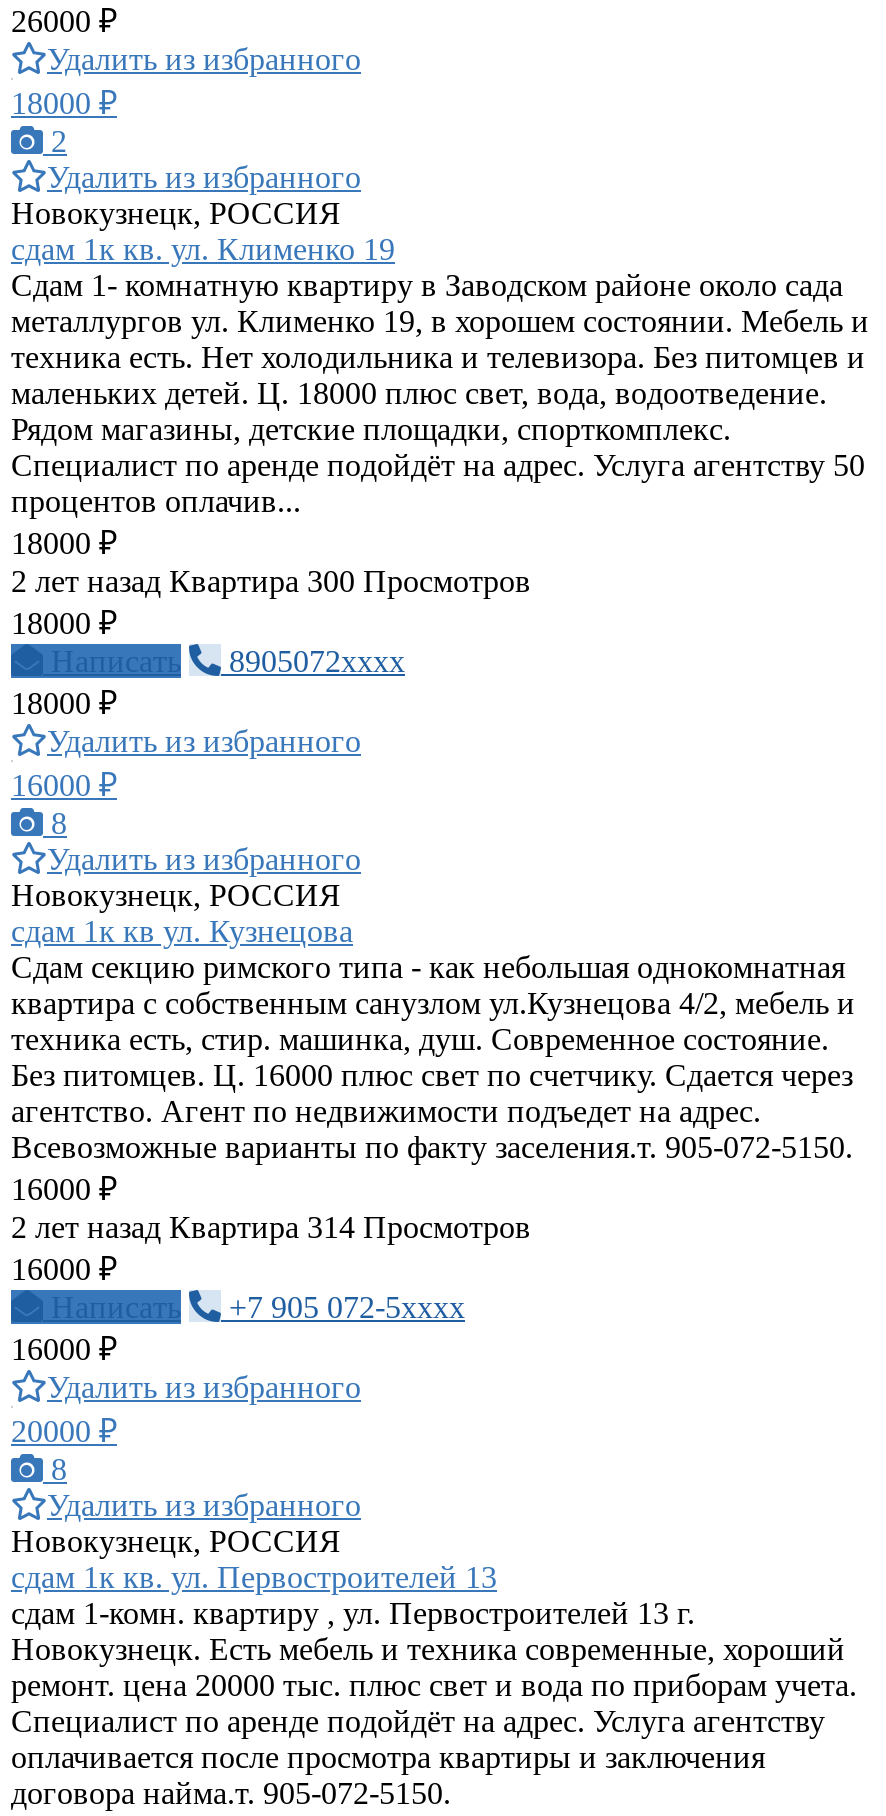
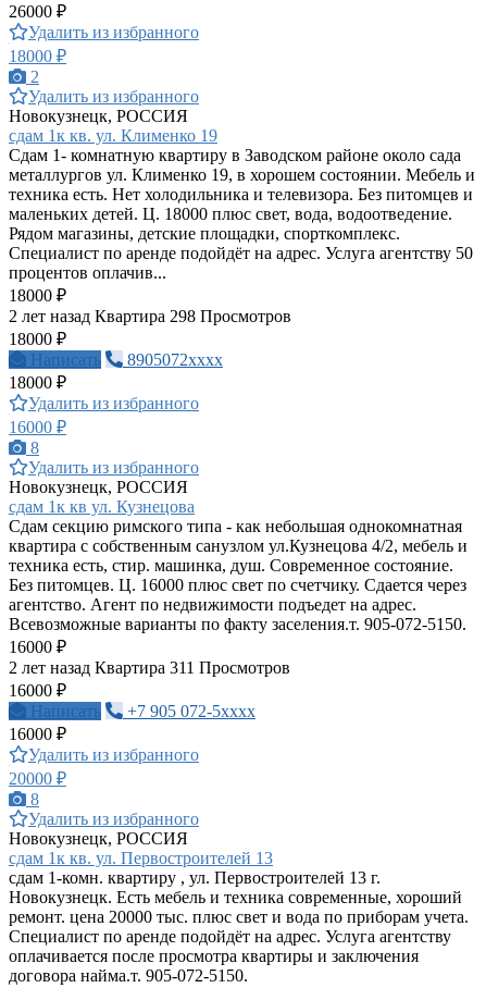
- 2 лет назад Квартира 300 Просмотров
+ 2 лет назад Квартира 298 Просмотров

- 2 лет назад Квартира 314 Просмотров
+ 2 лет назад Квартира 311 Просмотров
